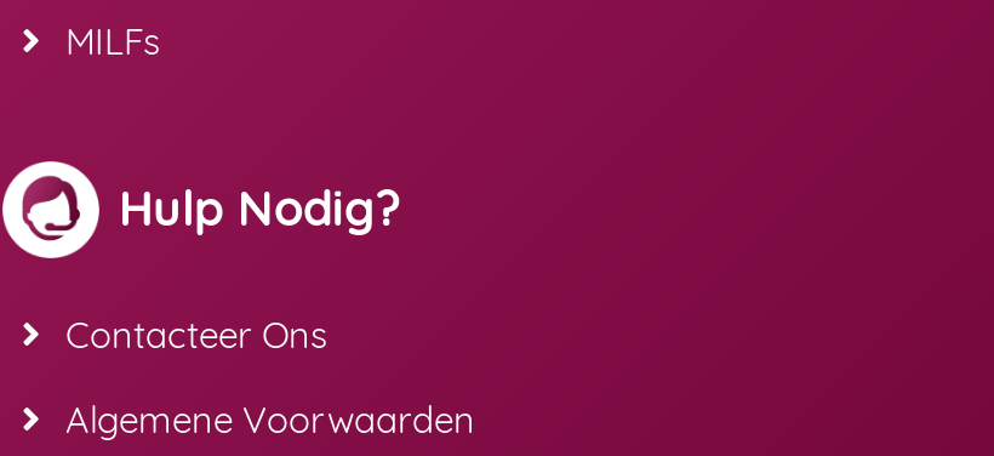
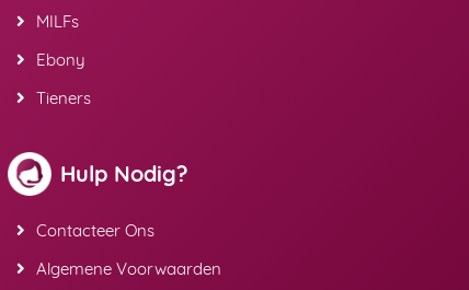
+ Ebony
+ Tieners
